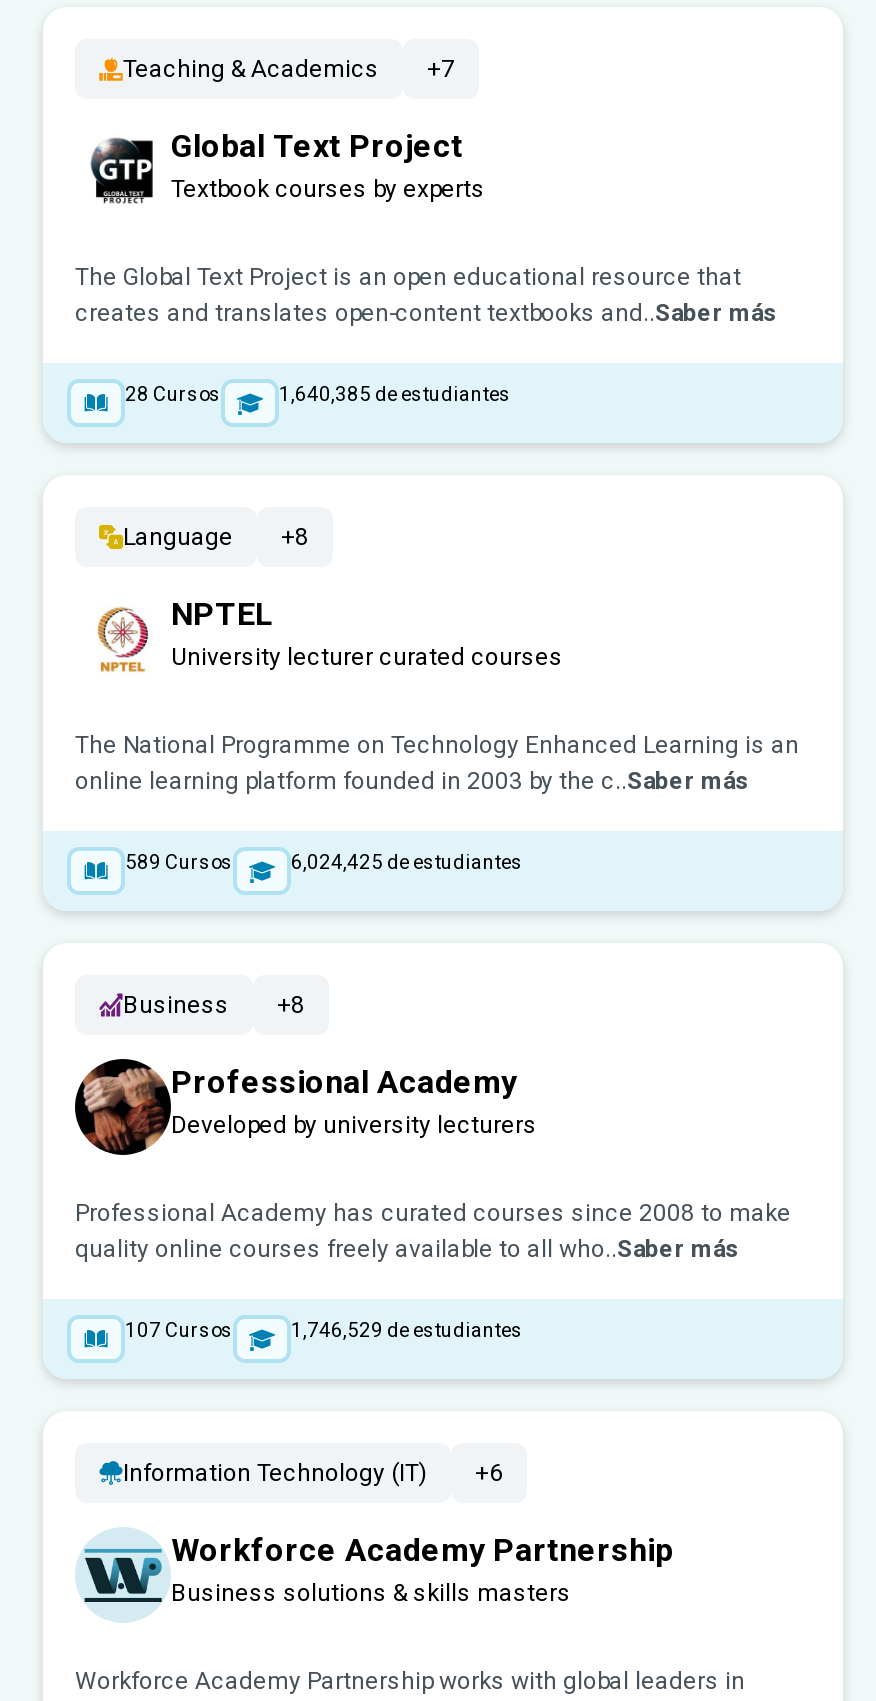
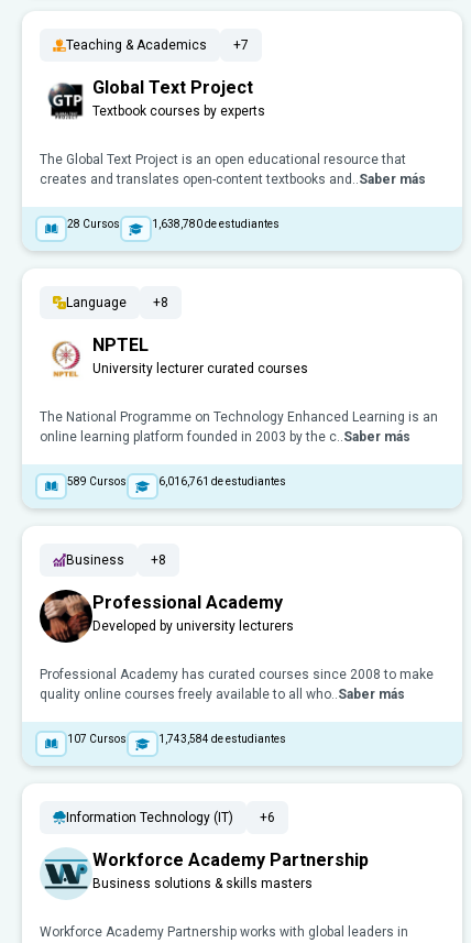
- 1,640,385 de estudiantes
+ 1,638,780 de estudiantes

- 6,024,425 de estudiantes
+ 6,016,761 de estudiantes

- 1,746,529 de estudiantes
+ 1,743,584 de estudiantes
